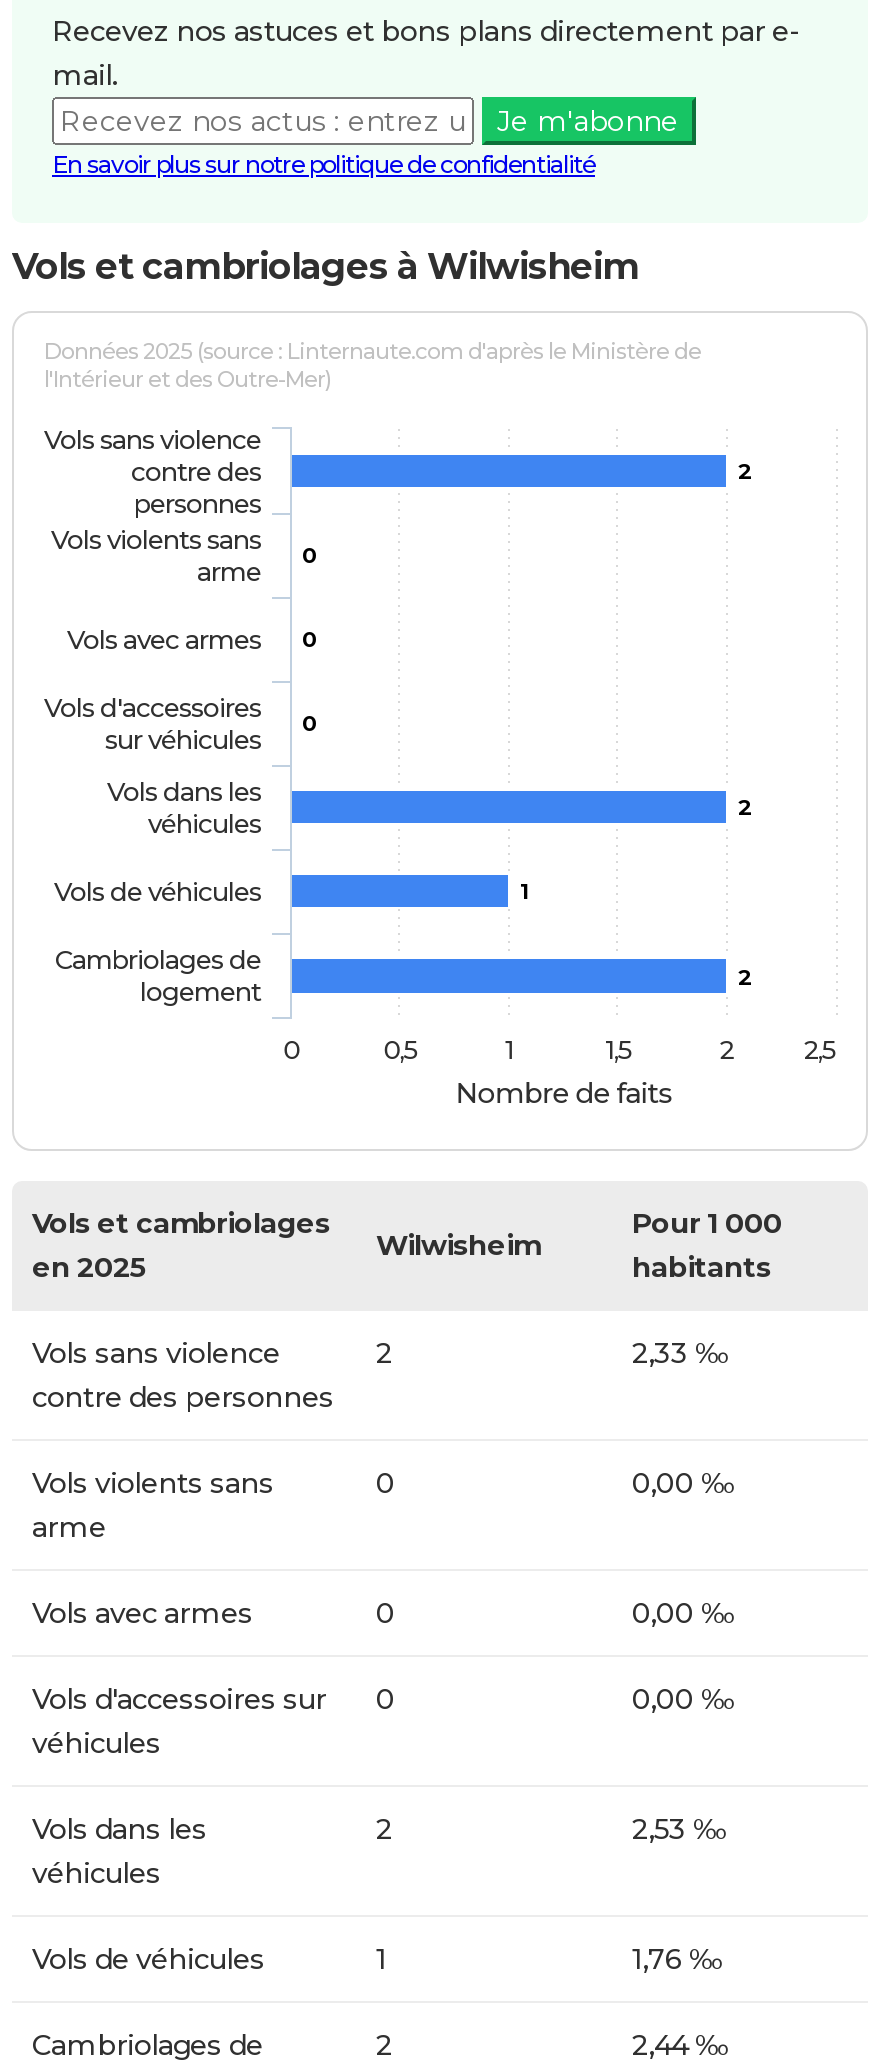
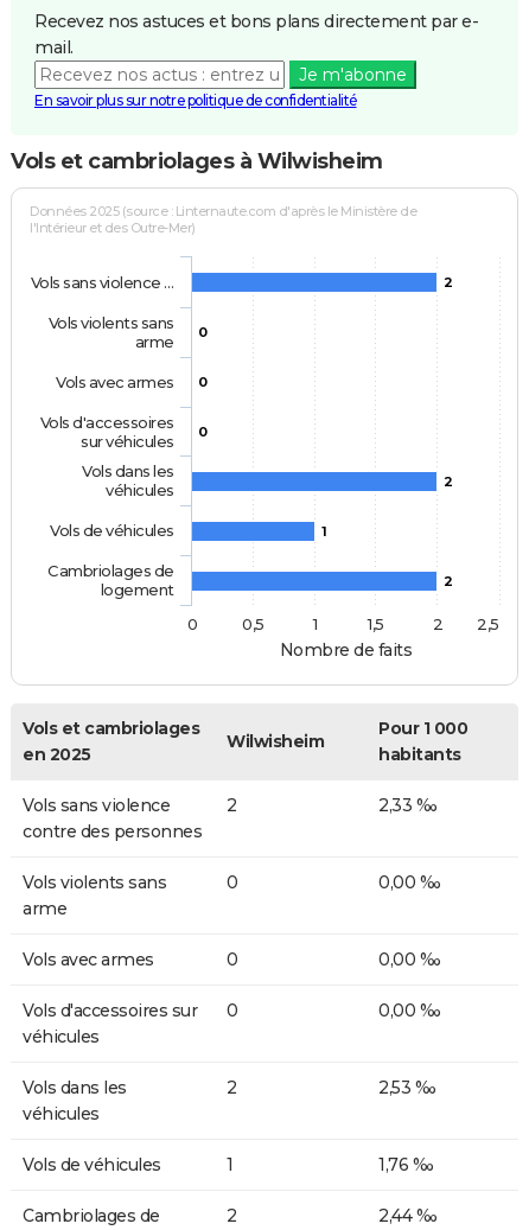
- Vols sans violence
- contre des
- personnes
+ Vols sans violence …
